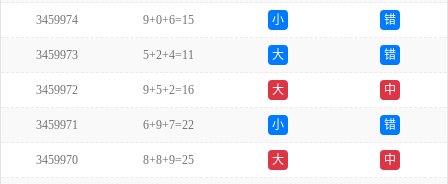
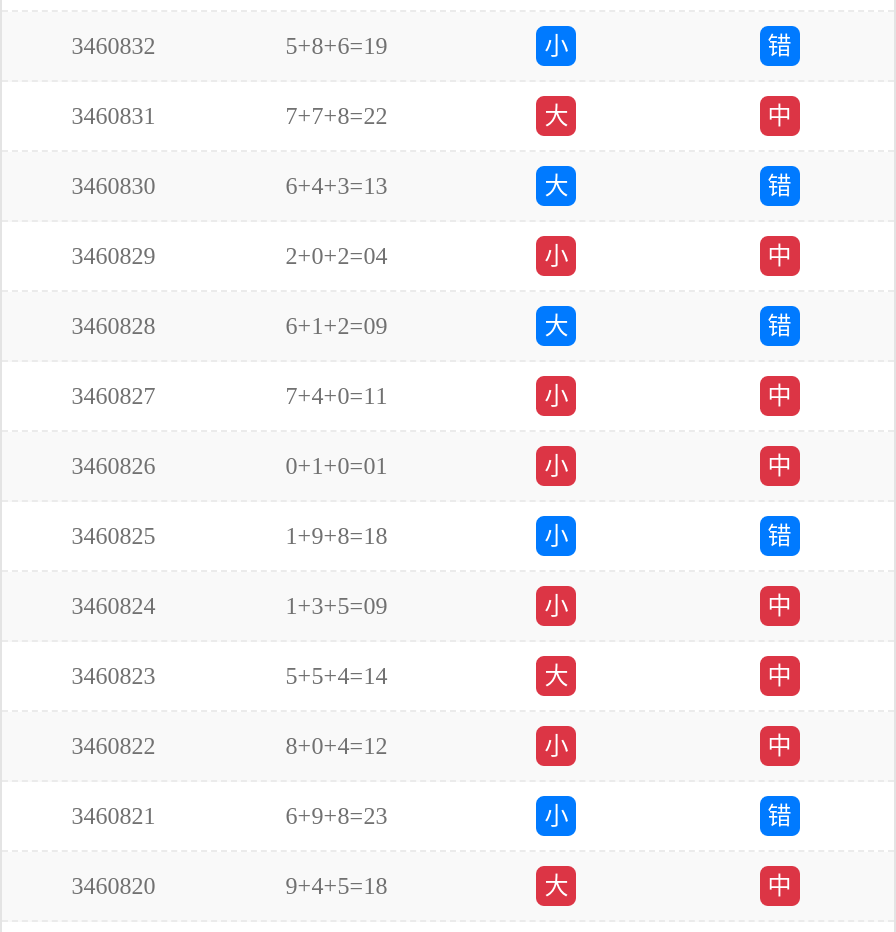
- 3459974
+ 3460832

- 9+0+6=15
+ 5+8+6=19

- 3459973
- 5+2+4=11
+ 3460831
+ 7+7+8=22
+ 大
+ 中
+ 3460830
+ 6+4+3=13

- 3459972
- 9+5+2=16
+ 3460829
+ 2+0+2=04
+ 小
+ 中
+ 3460828
+ 6+1+2=09
+ 大
+ 错
+ 3460827
+ 7+4+0=11
+ 小
+ 中
+ 3460826
+ 0+1+0=01
+ 小
+ 中
+ 3460825
+ 1+9+8=18
+ 小
+ 错
+ 3460824
+ 1+3+5=09
+ 小
+ 中
+ 3460823
+ 5+5+4=14

- 3459971
- 6+9+7=22
+ 3460822
+ 8+0+4=12
+ 小
+ 中
+ 3460821
+ 6+9+8=23

- 3459970
+ 3460820

- 8+8+9=25
+ 9+4+5=18
